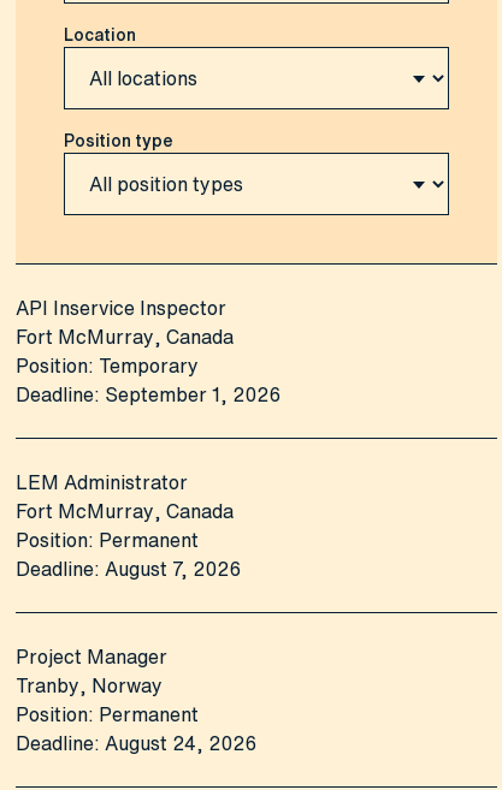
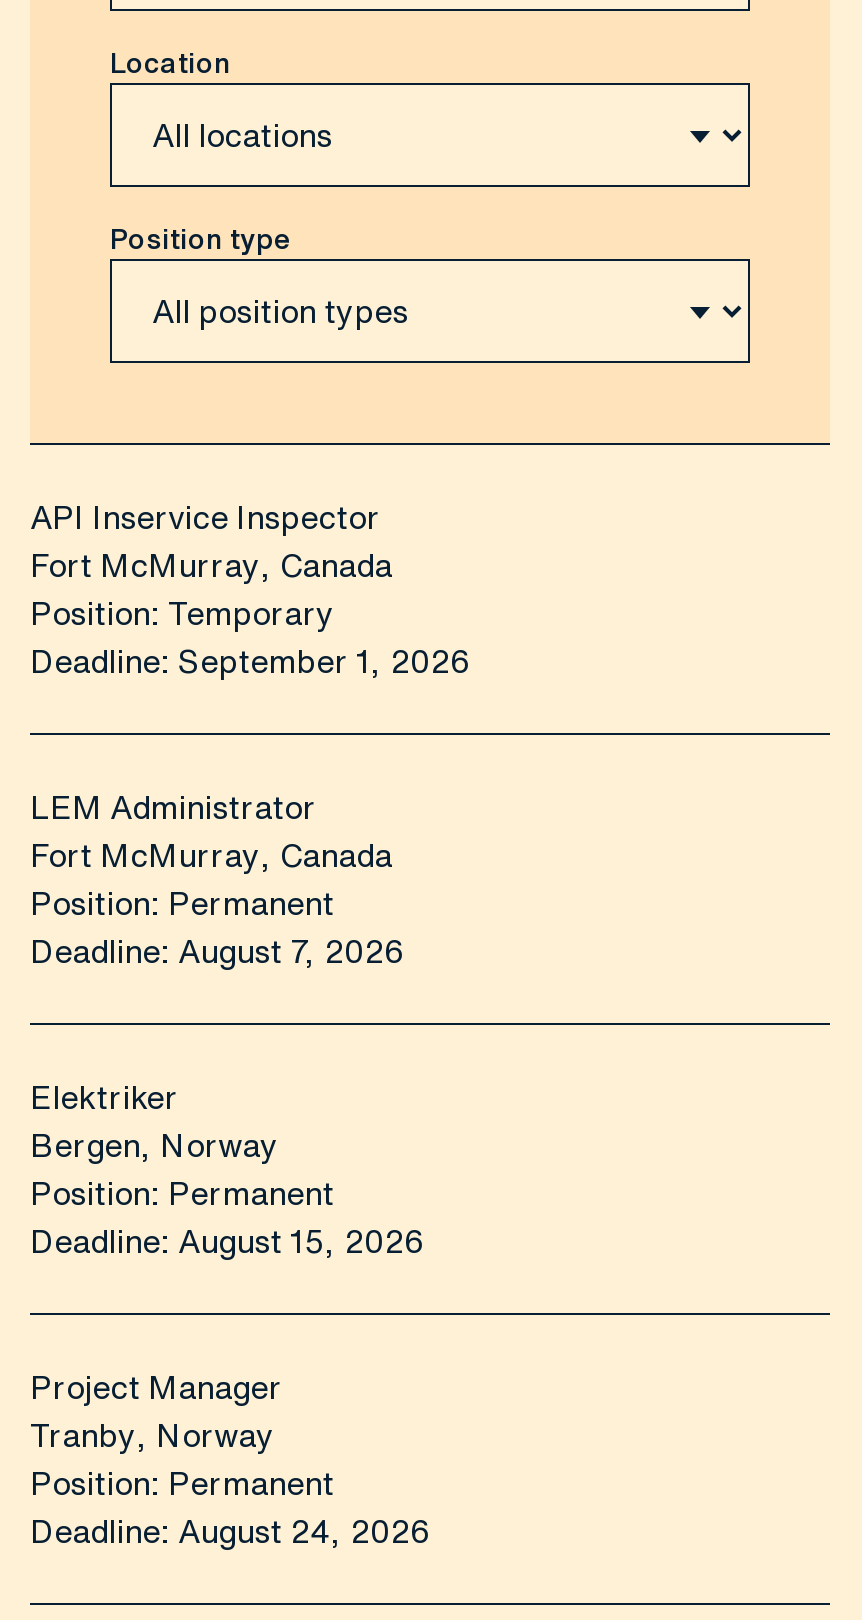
+ Elektriker
+ Bergen, Norway
+ Position: Permanent
+ Deadline: August 15, 2026
